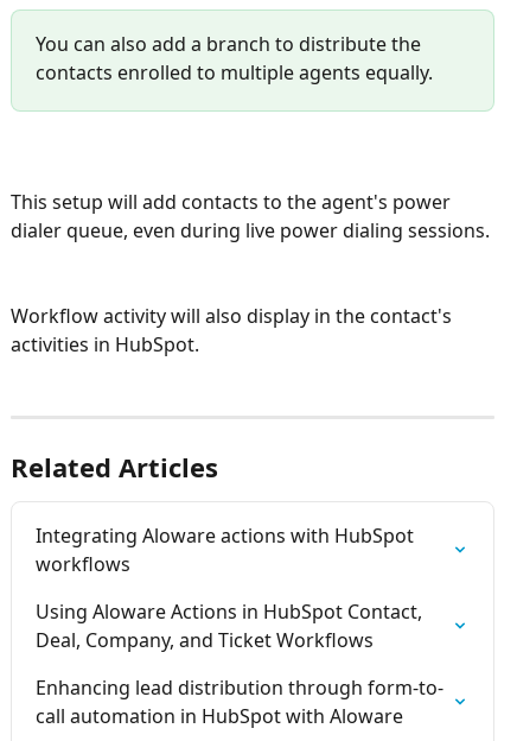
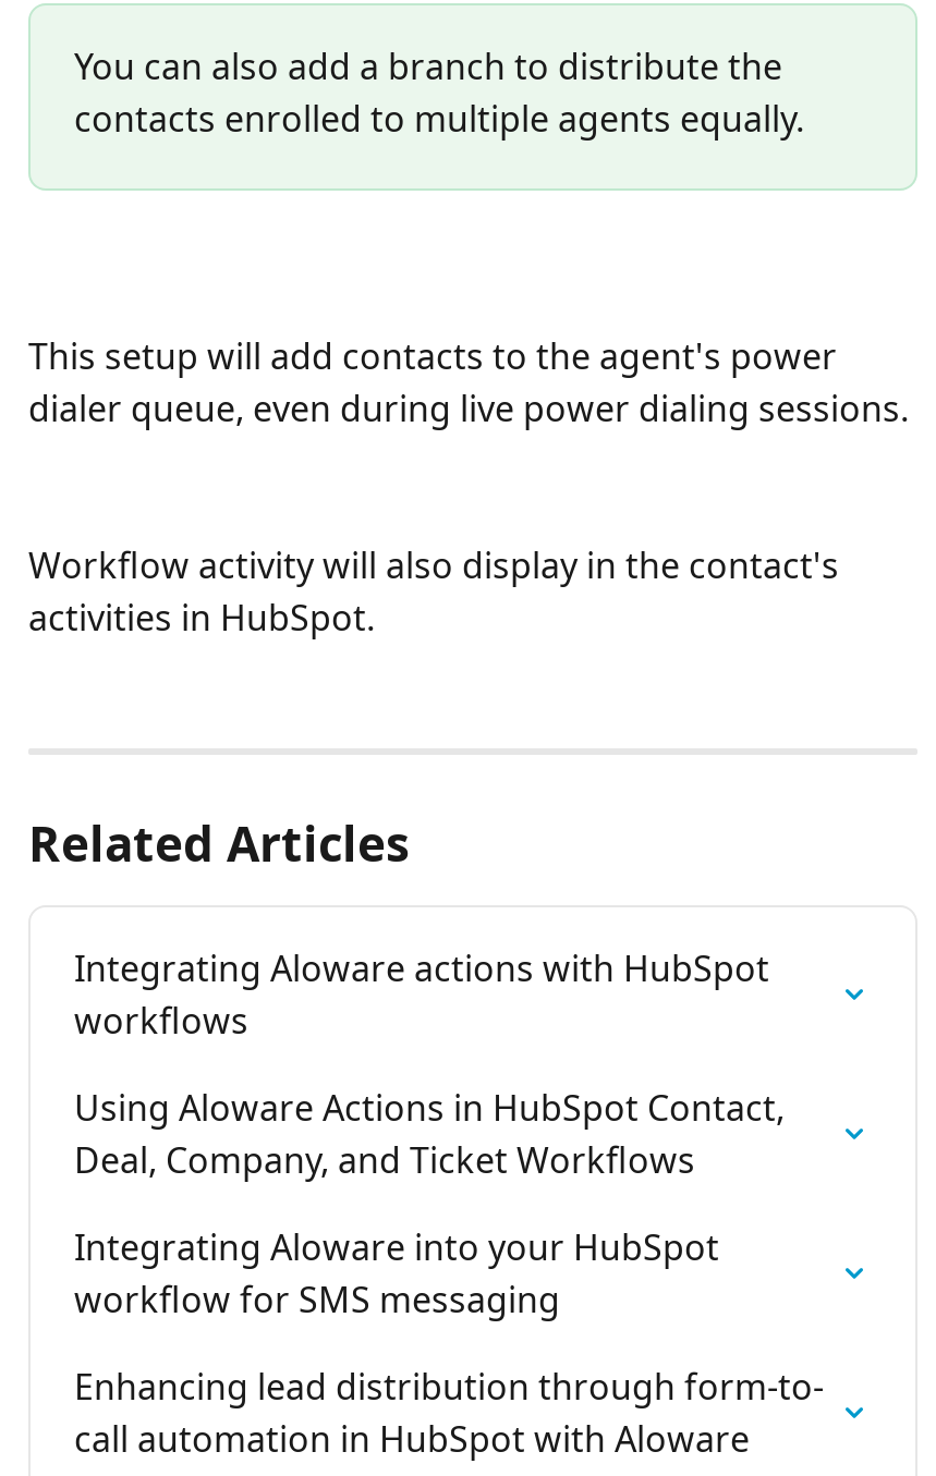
+ Integrating Aloware into your HubSpot
+ workflow for SMS messaging
